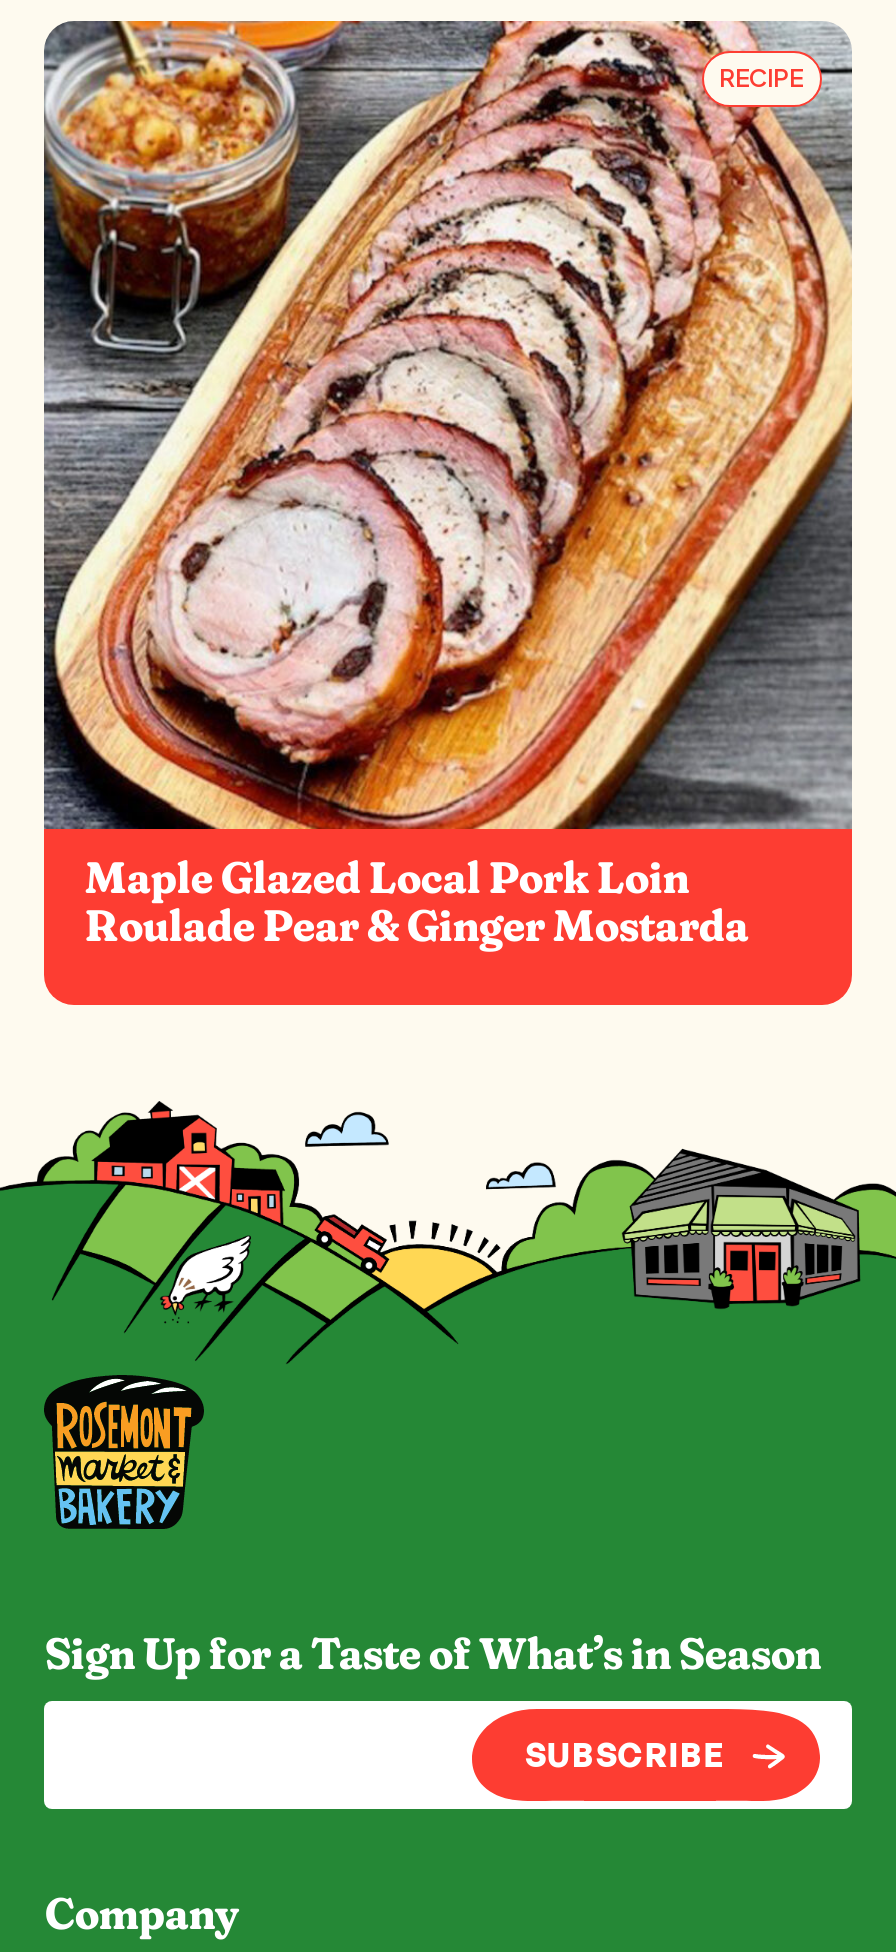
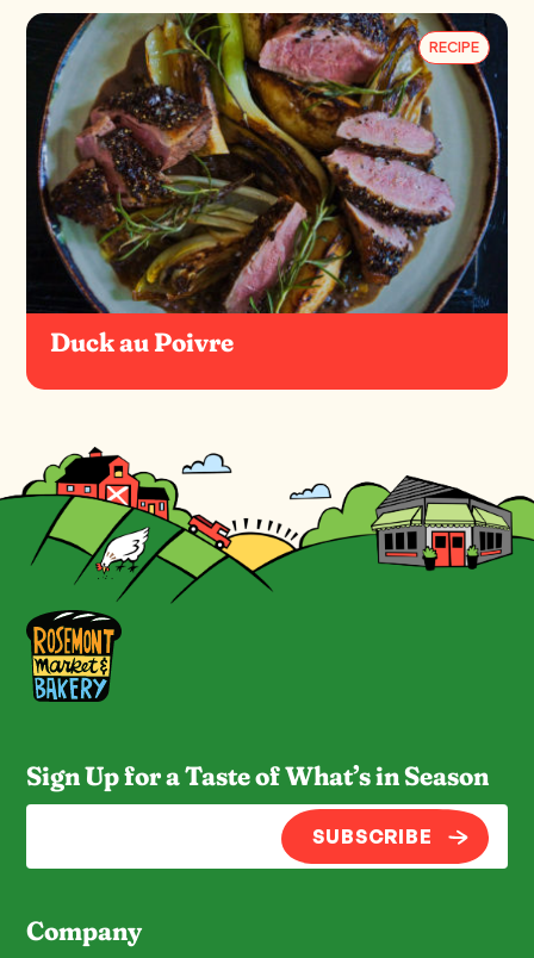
- [image]
- Maple Glazed Local Pork Loin
- Roulade Pear & Ginger Mostarda
+ [image]
+ Duck au Poivre
